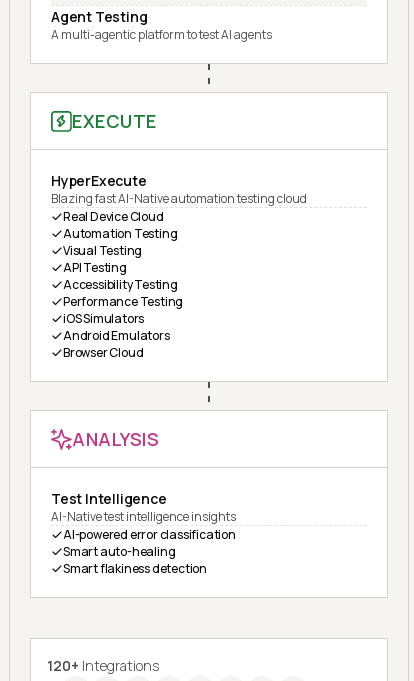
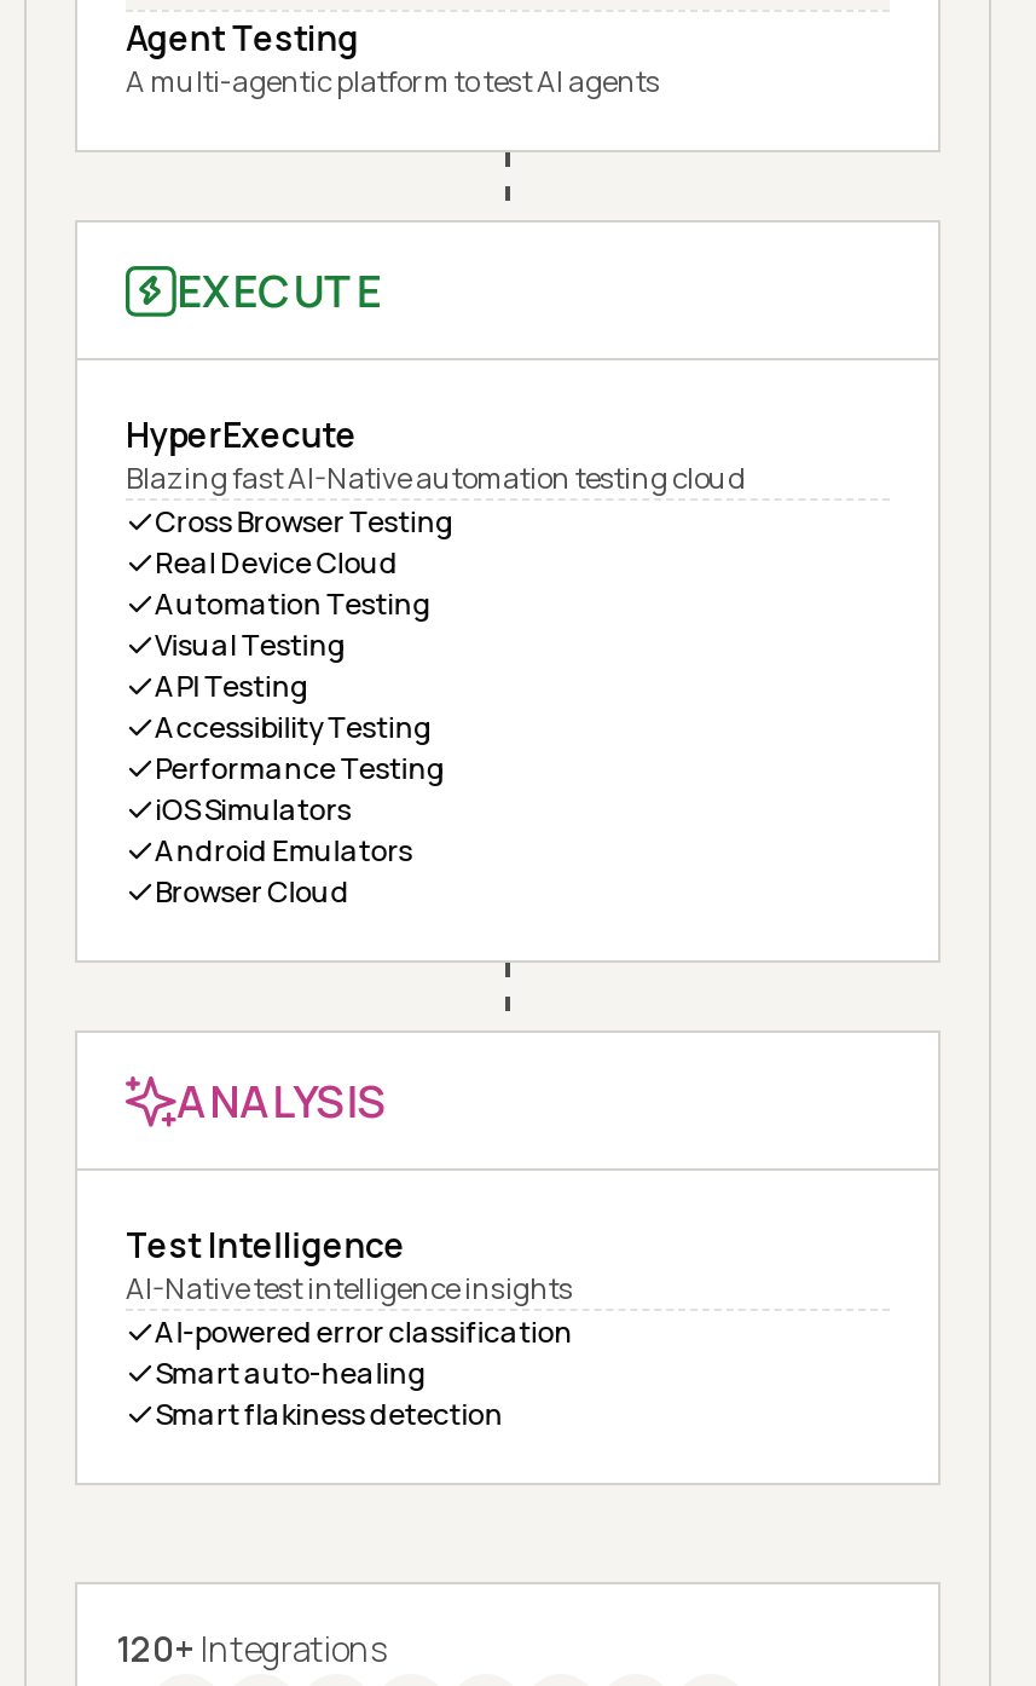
+ Cross Browser Testing
